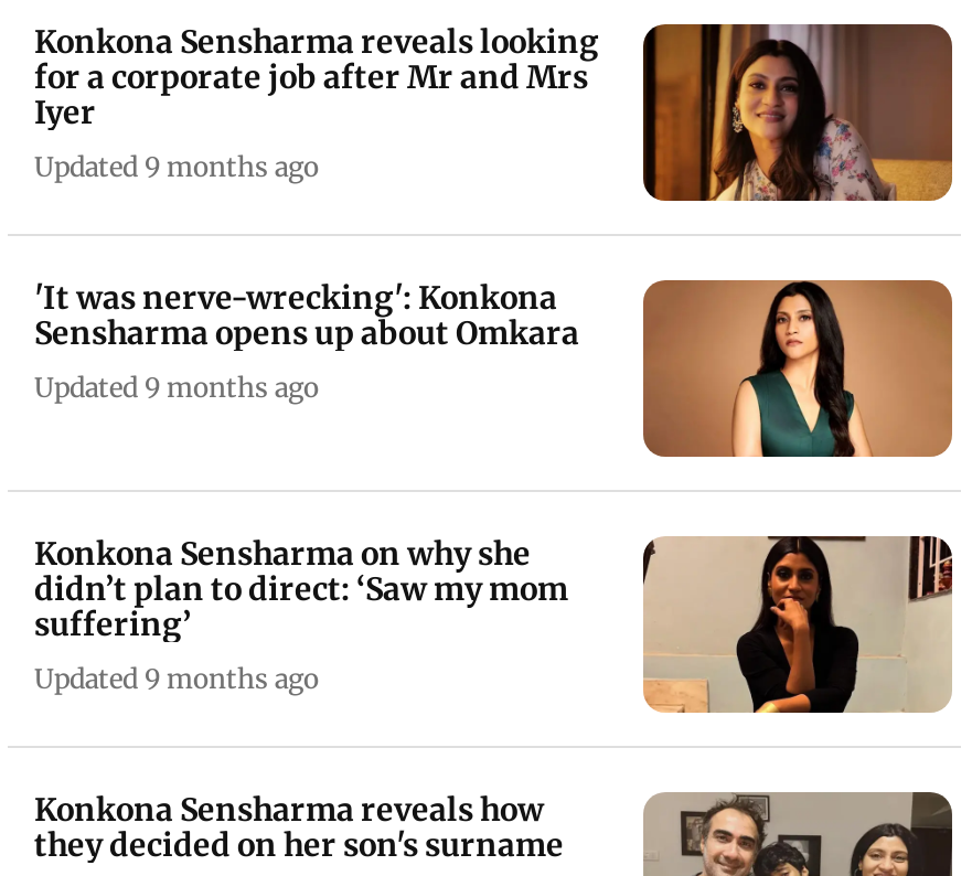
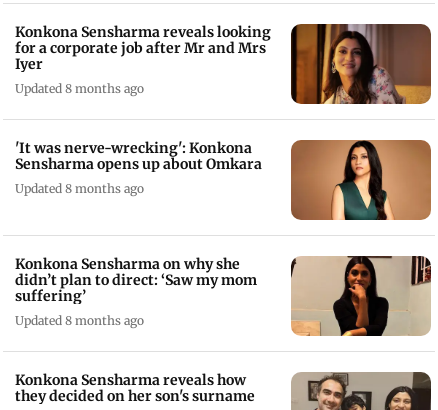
- Updated 9 months ago
+ Updated 8 months ago

- Updated 9 months ago
+ Updated 8 months ago

- Updated 9 months ago
+ Updated 8 months ago
